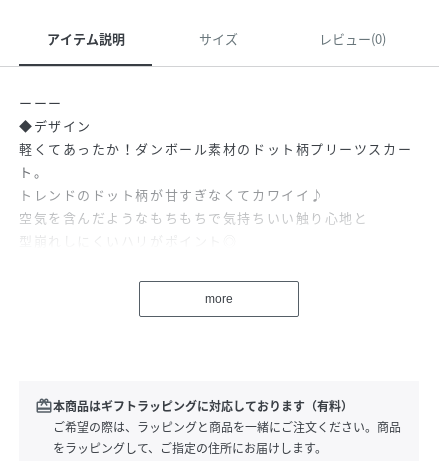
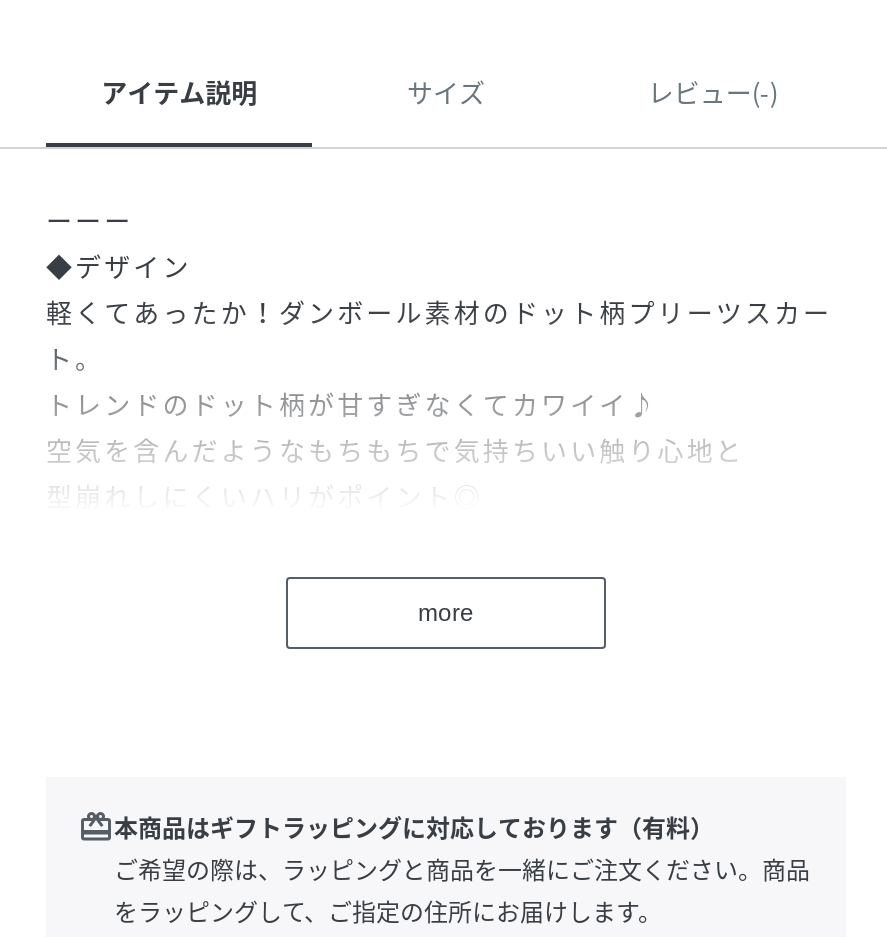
- レビュー(0)
+ レビュー(-)
